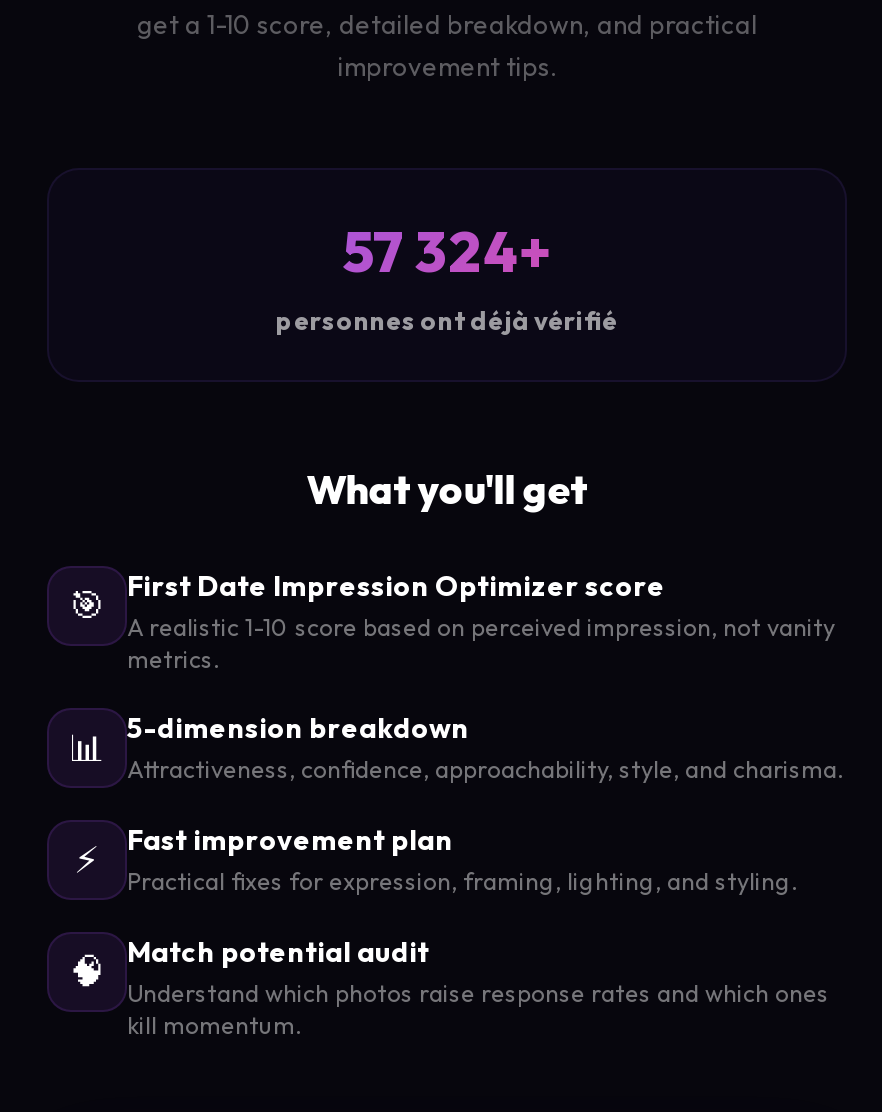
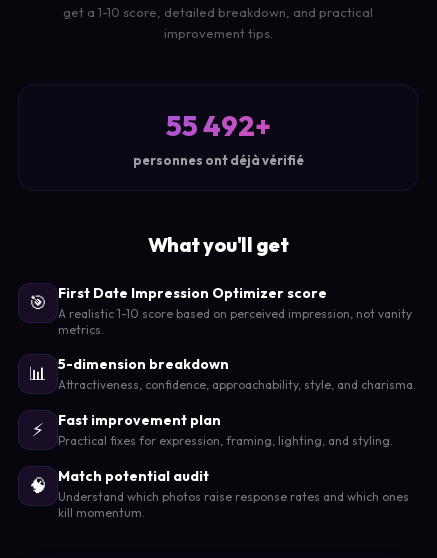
- 57 324+
+ 55 492+
